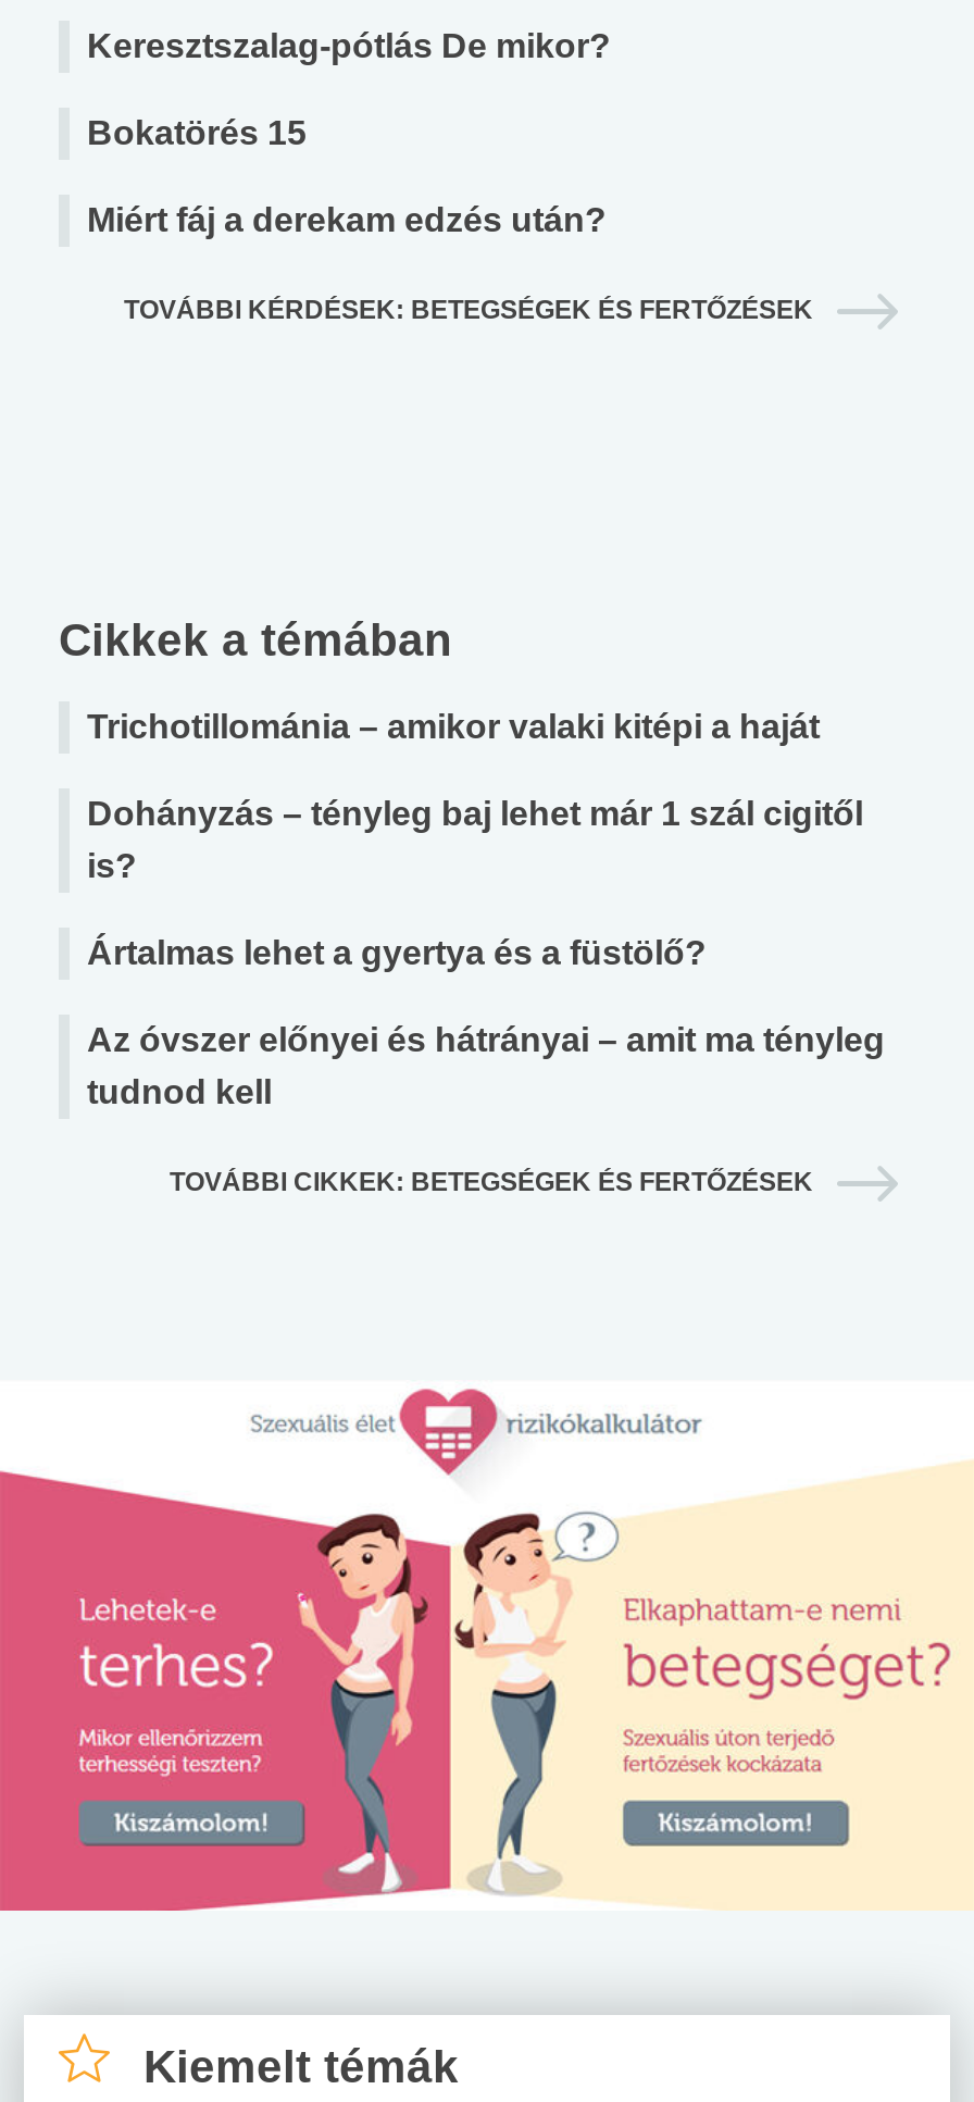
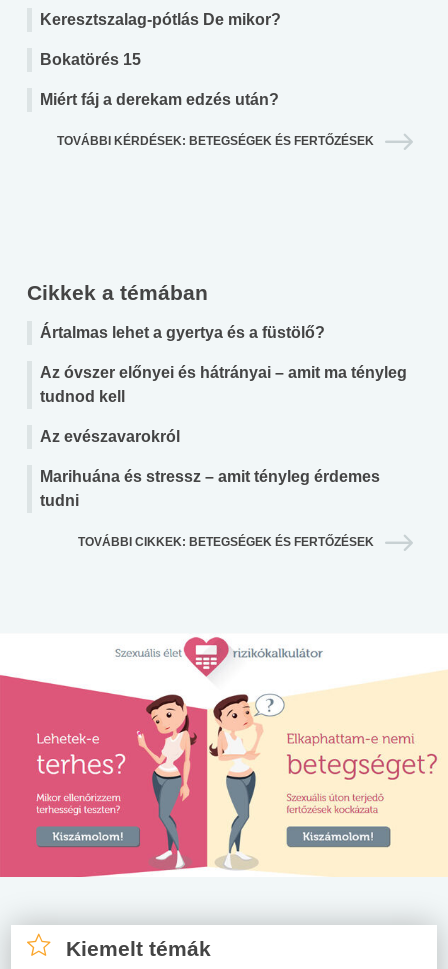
- Trichotillománia – amikor valaki kitépi a haját
- Dohányzás – tényleg baj lehet már 1 szál cigitől
- is?

moved up: Ártalmas lehet a gyertya és a füstölő? | Az óvszer előnyei és hátrányai – amit ma tényleg | tudnod kell

+ Az evészavarokról
+ Marihuána és stressz – amit tényleg érdemes
+ tudni
